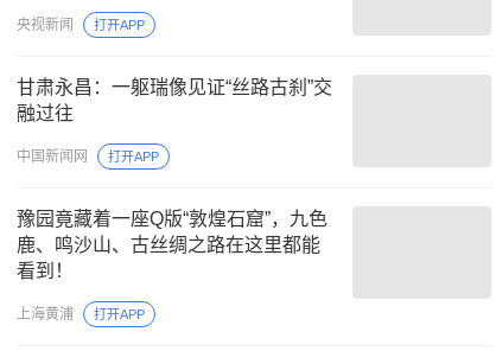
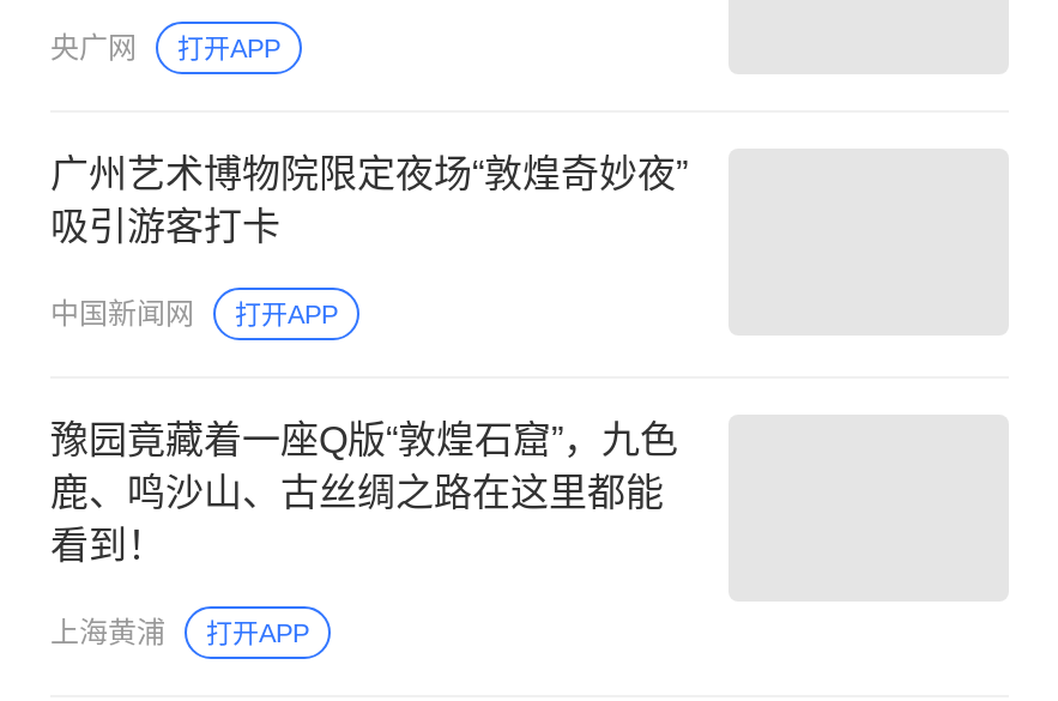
- 央视新闻
+ 央广网

- 甘肃永昌：一躯瑞像见证“丝路古刹”交
- 融过往
+ 广州艺术博物院限定夜场“敦煌奇妙夜”
+ 吸引游客打卡
